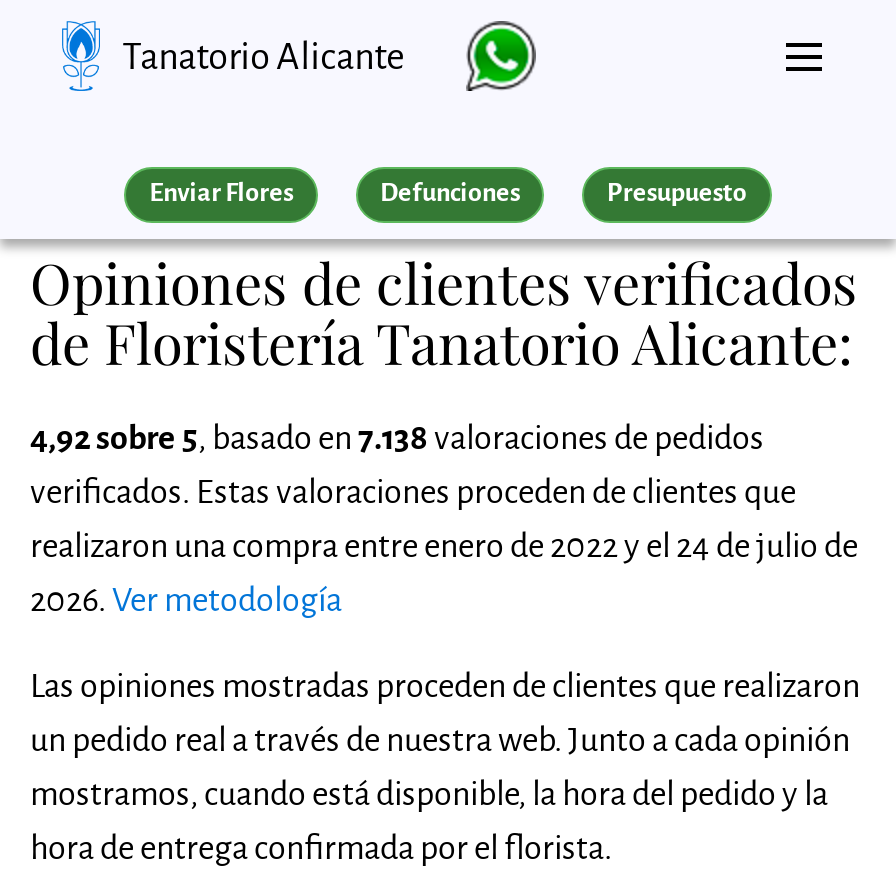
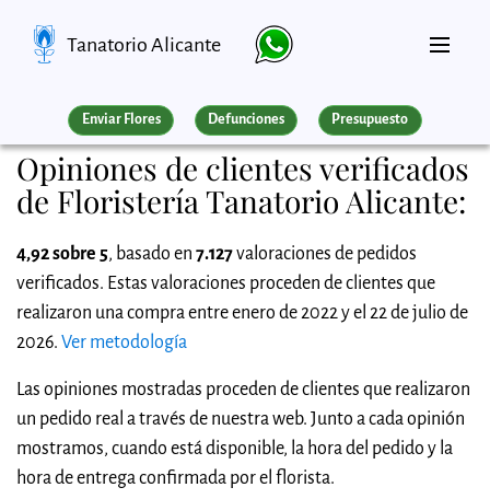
- 4,92 sobre 5, basado en 7.138 valoraciones de pedidos
+ 4,92 sobre 5, basado en 7.127 valoraciones de pedidos

- realizaron una compra entre enero de 2022 y el 24 de julio de
+ realizaron una compra entre enero de 2022 y el 22 de julio de
